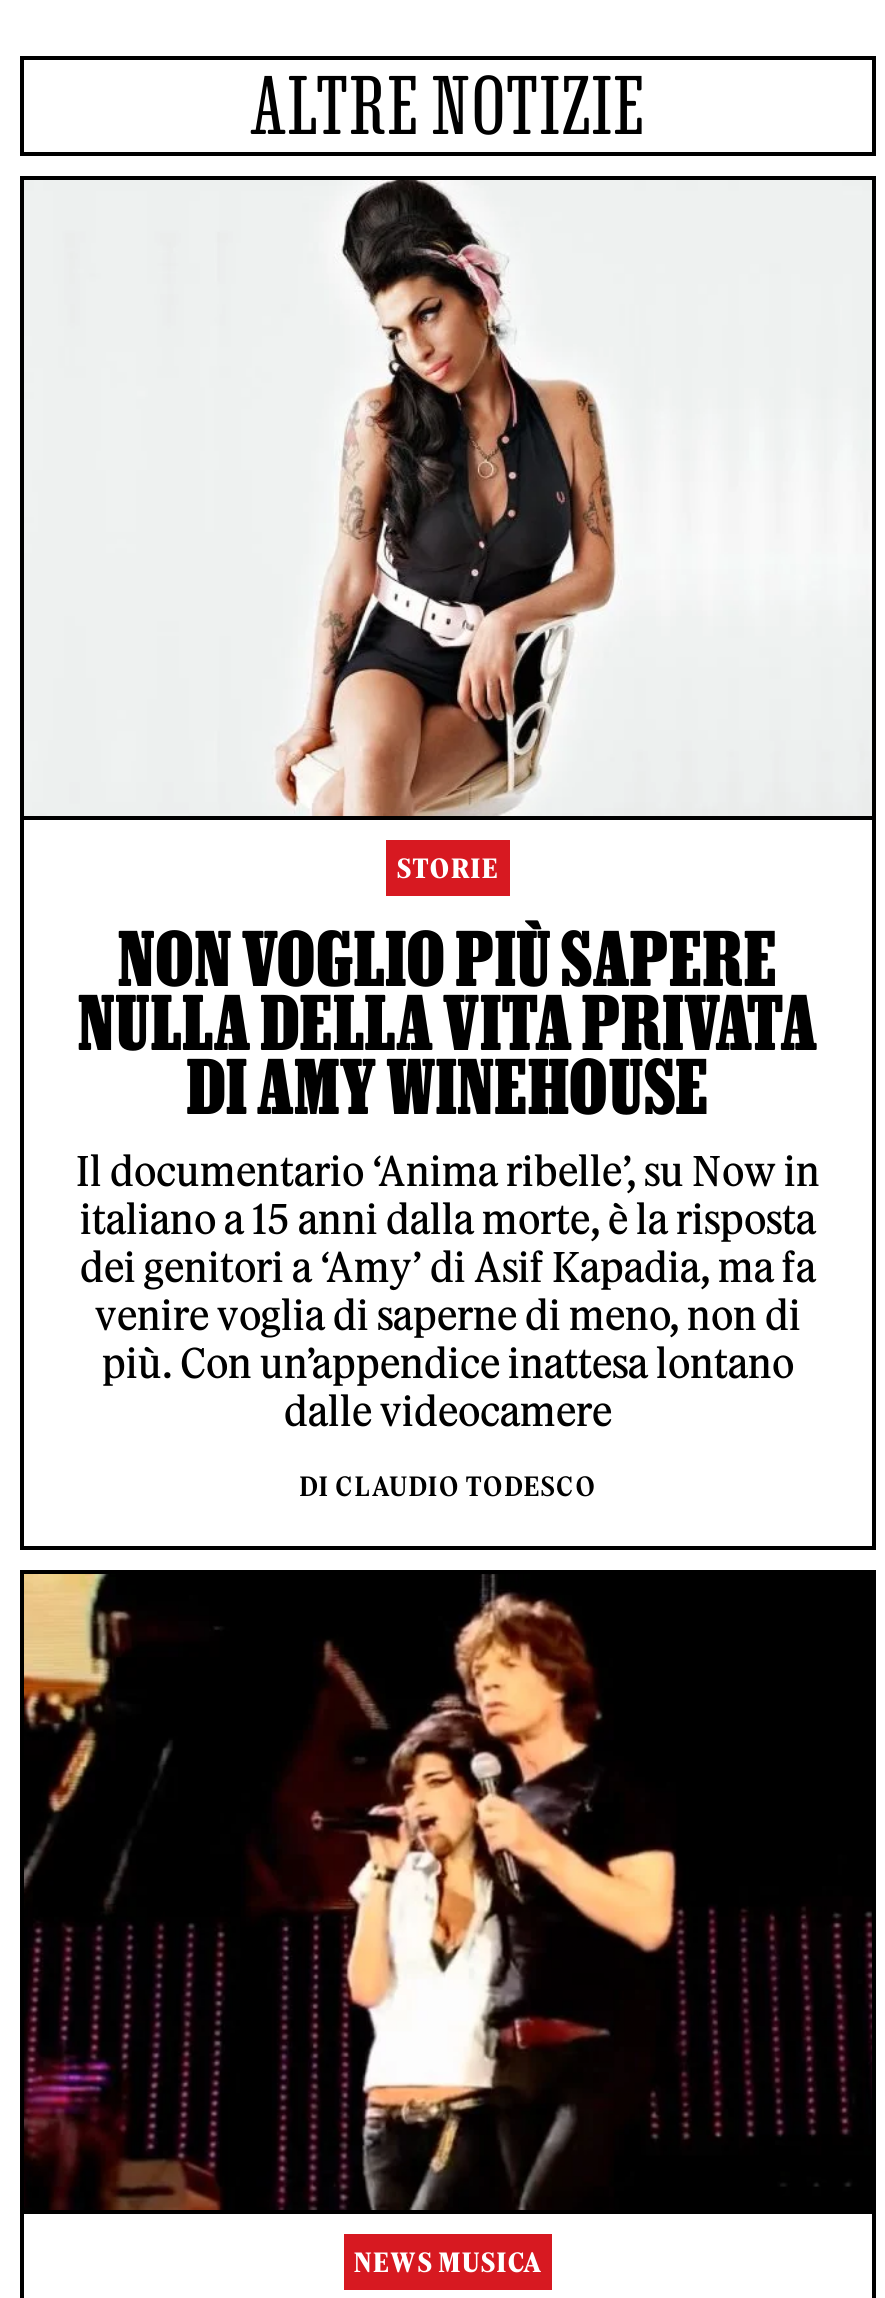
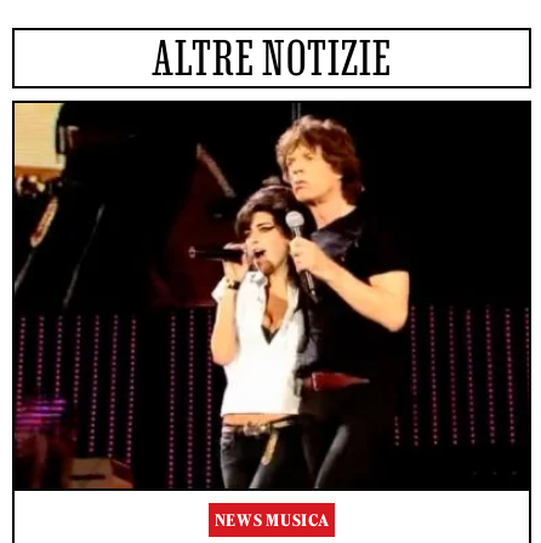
- [image]
- STORIE
- NON VOGLIO PIÙ SAPERE
- NULLA DELLA VITA PRIVATA
- DI AMY WINEHOUSE
- Il documentario ‘Anima ribelle’, su Now in
- italiano a 15 anni dalla morte, è la risposta
- dei genitori a ‘Amy’ di Asif Kapadia, ma fa
- venire voglia di saperne di meno, non di
- più. Con un’appendice inattesa lontano
- dalle videocamere
- DI CLAUDIO TODESCO
